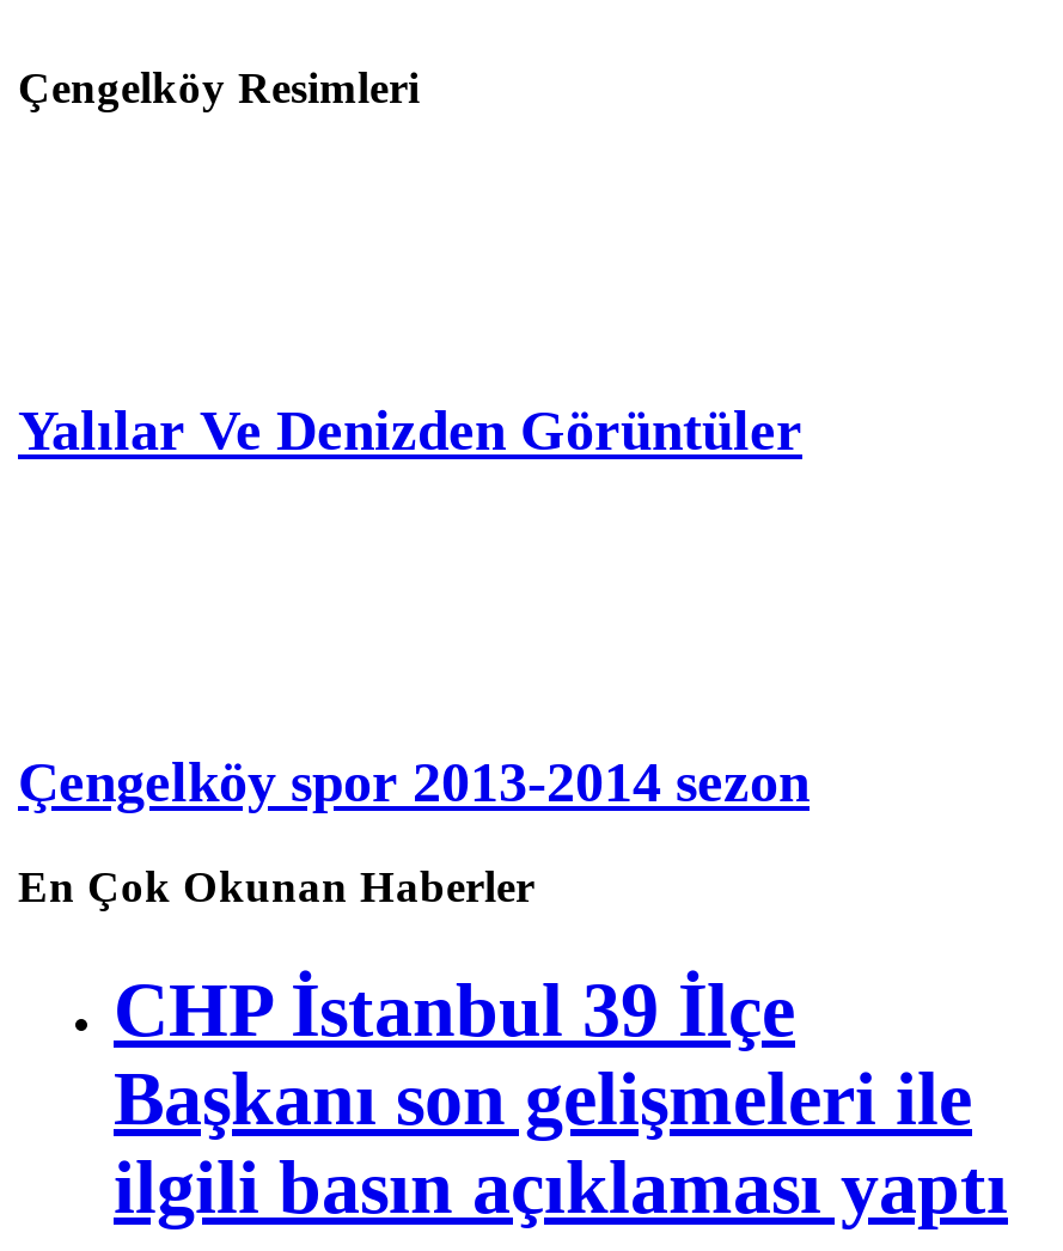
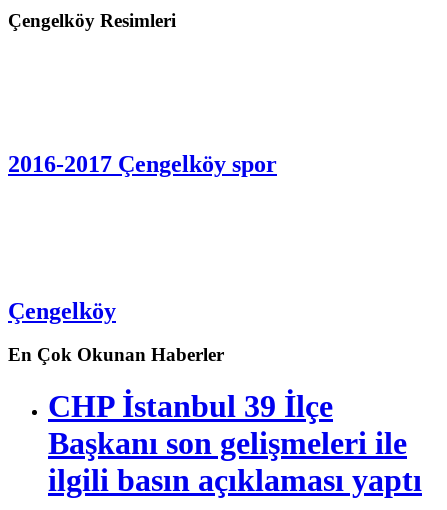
- Yalılar Ve Denizden Görüntüler
+ 2016-2017 Çengelköy spor

- Çengelköy spor 2013-2014 sezon
+ Çengelköy
